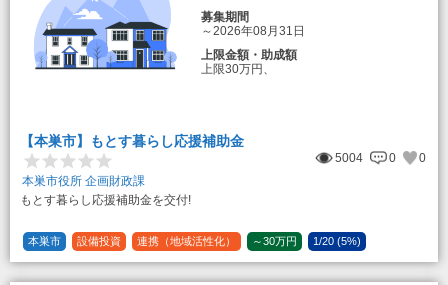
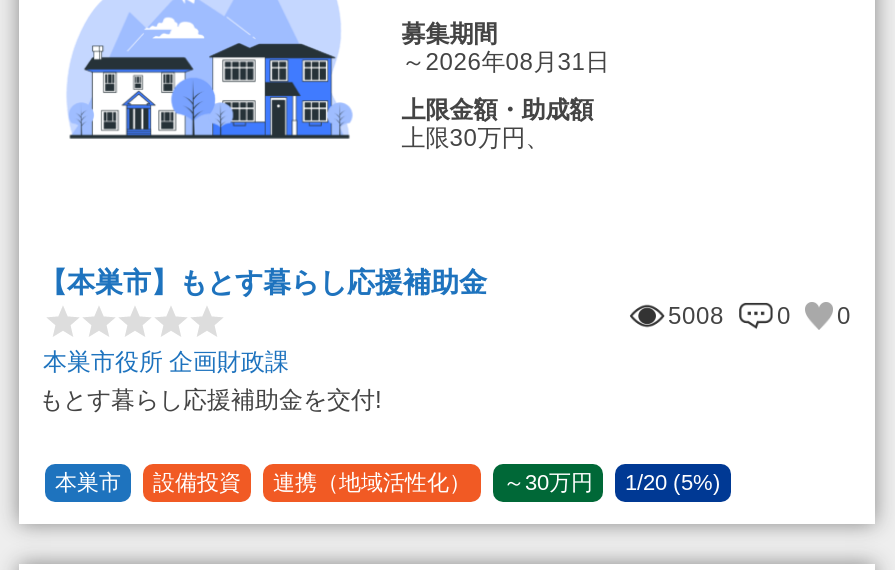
- 5004 0 0
+ 5008 0 0
